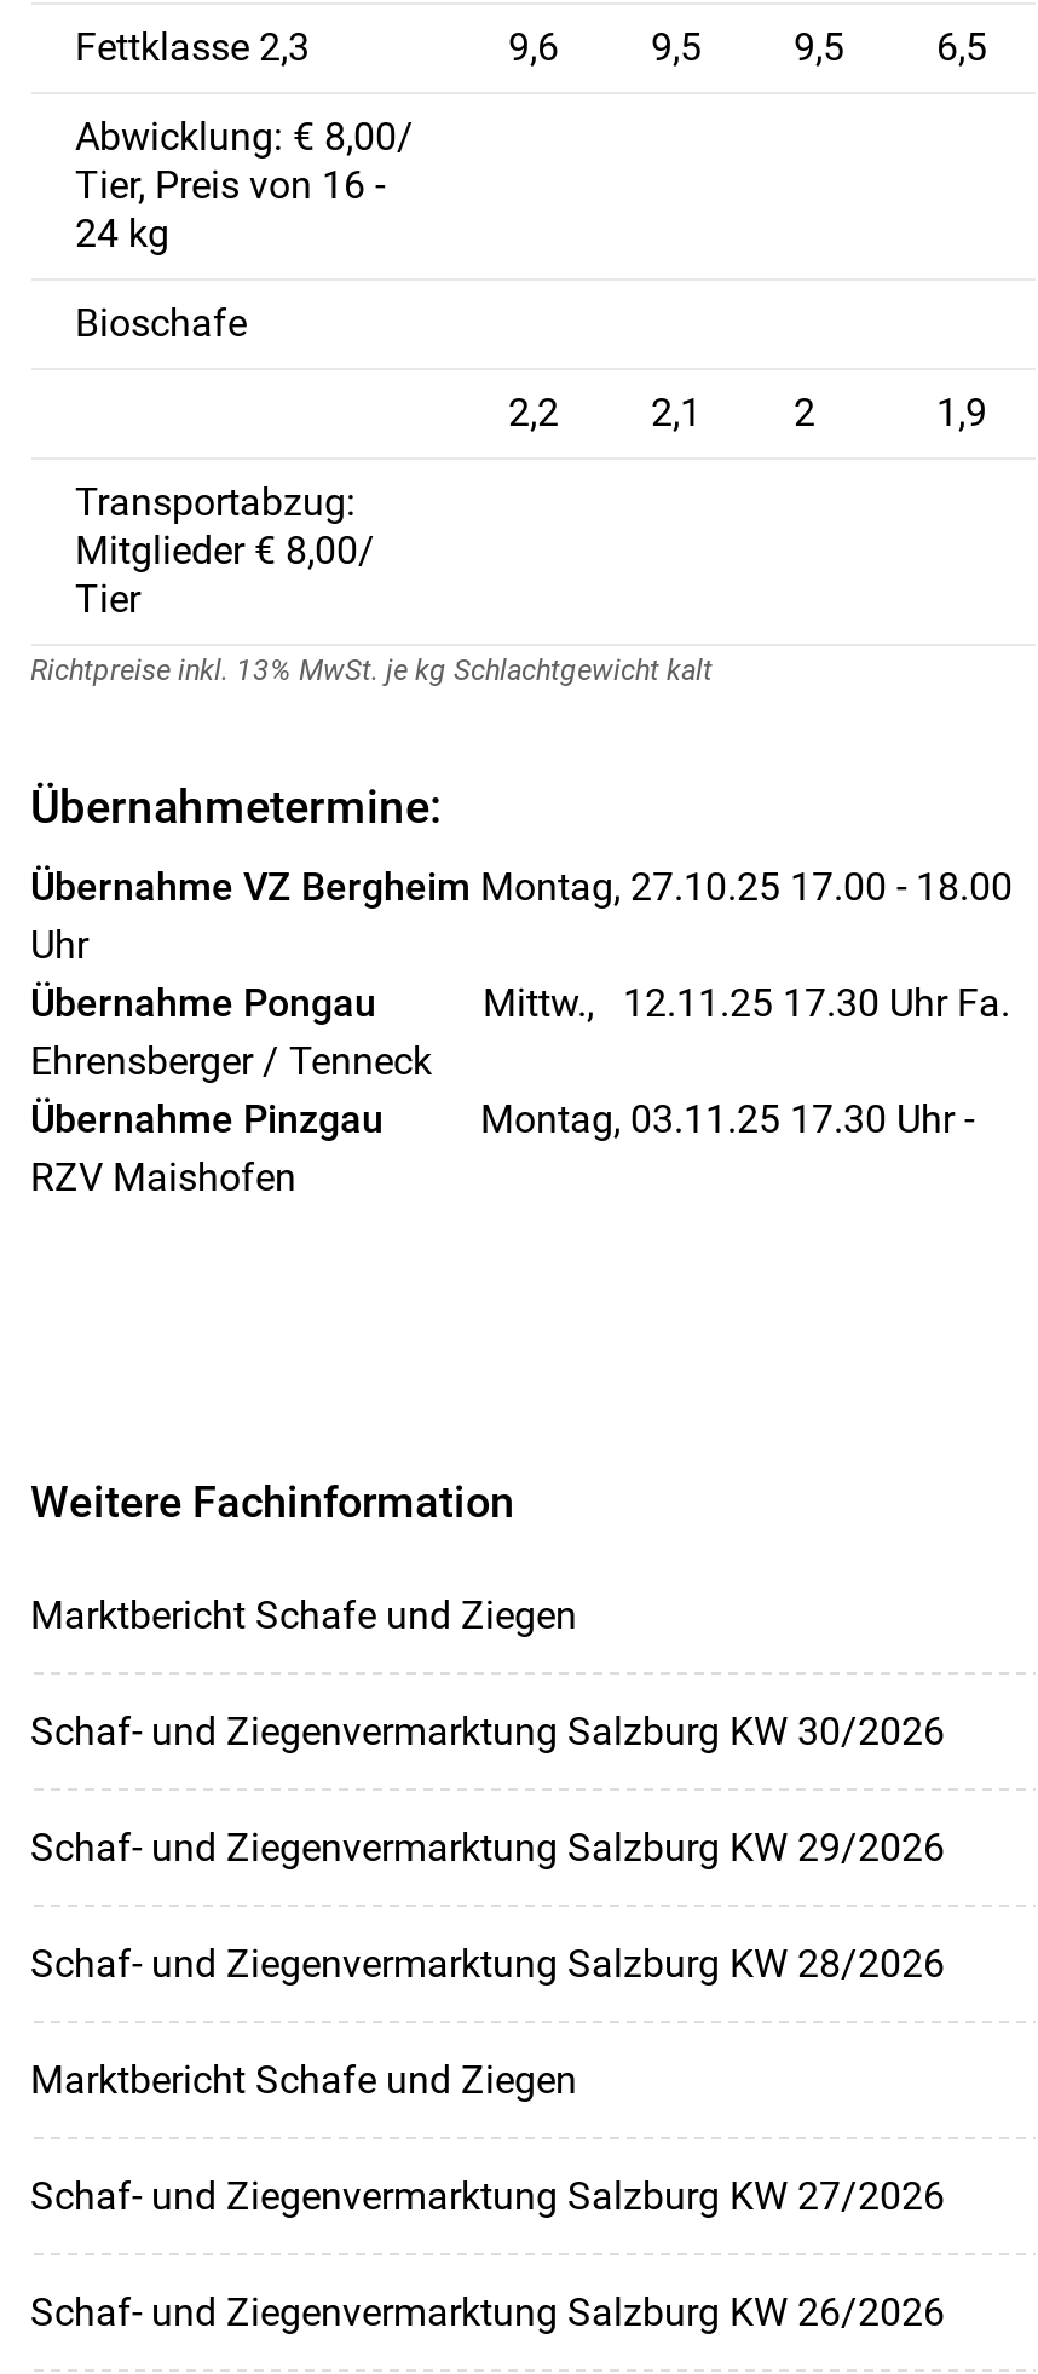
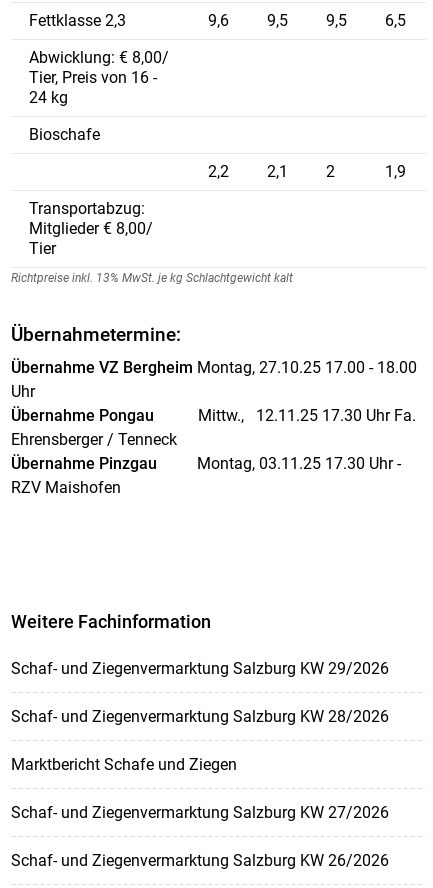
- Marktbericht Schafe und Ziegen
- Schaf- und Ziegenvermarktung Salzburg KW 30/2026
